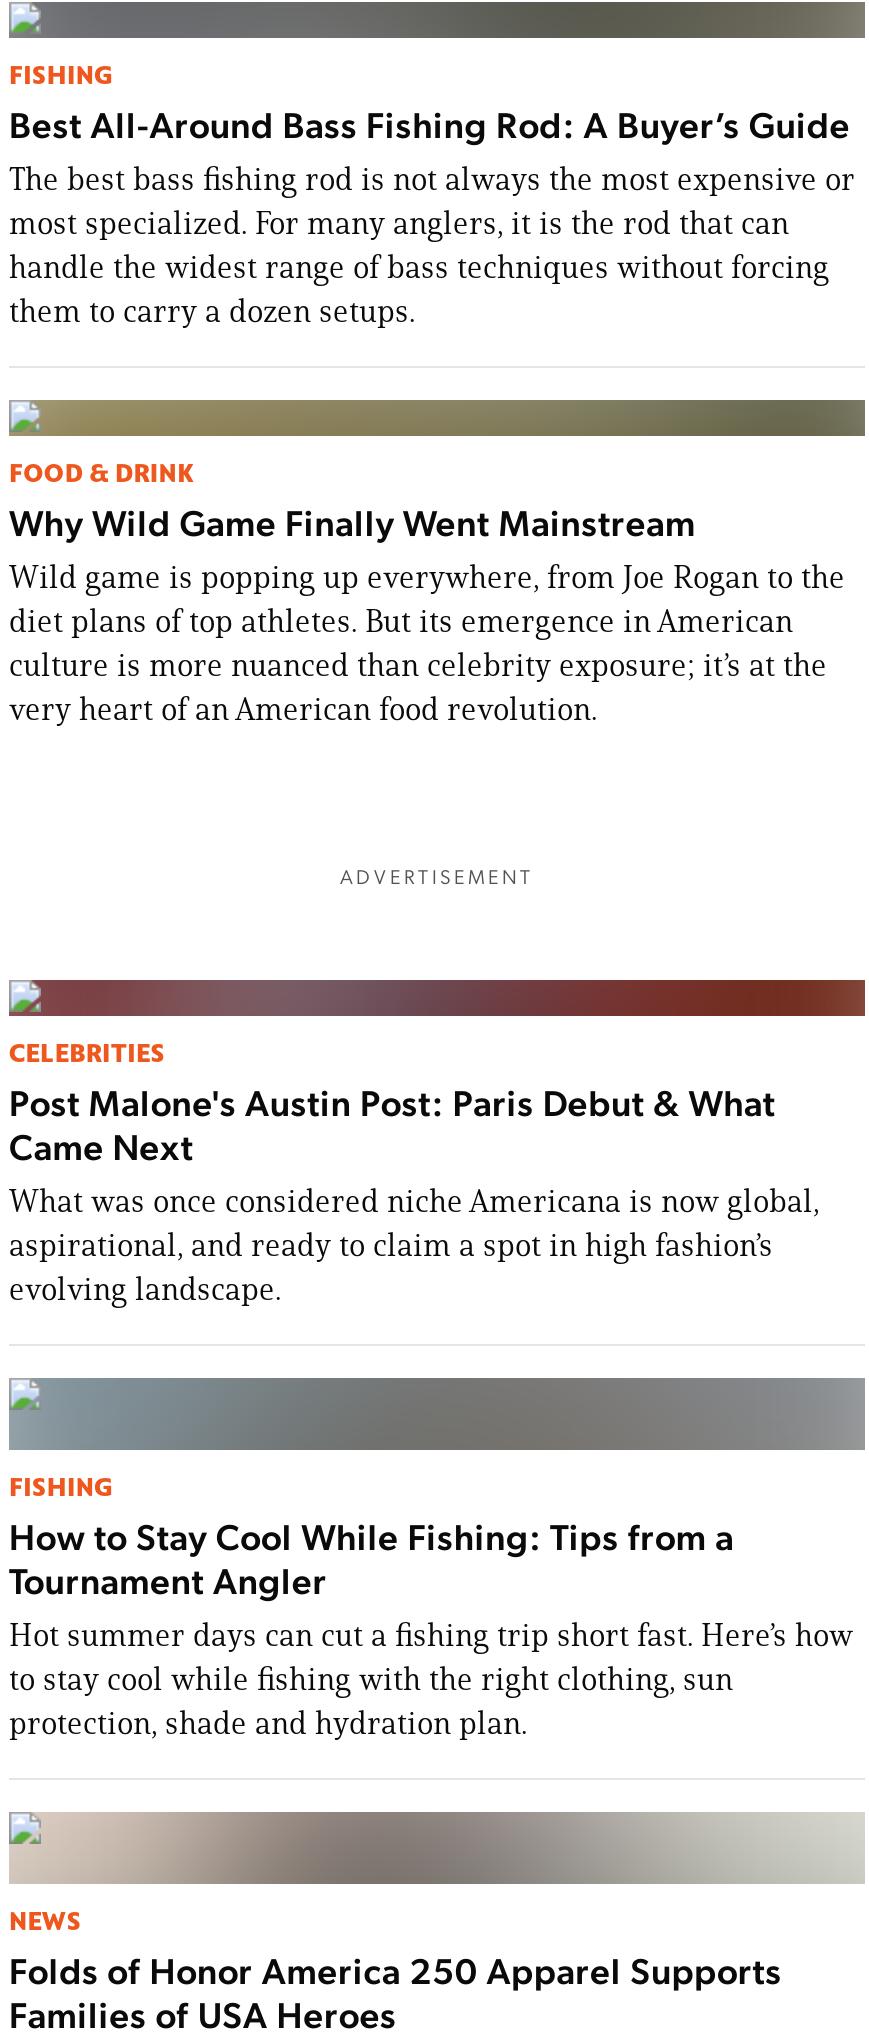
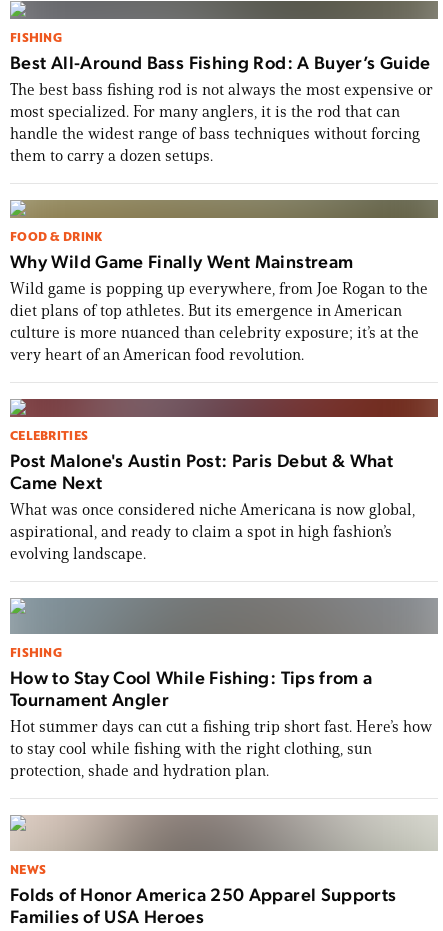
- ADVERTISEMENT
